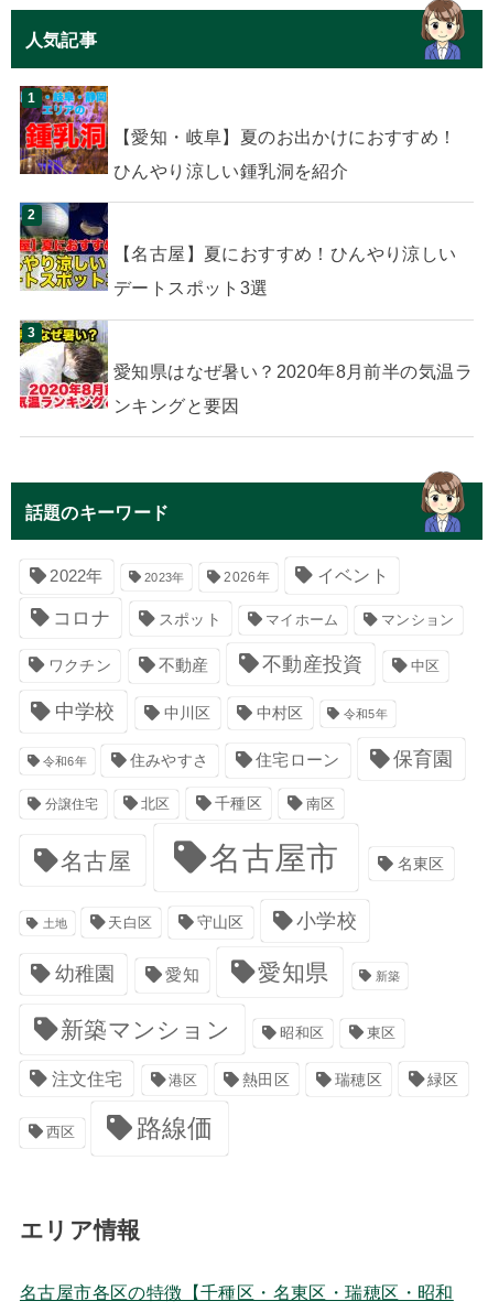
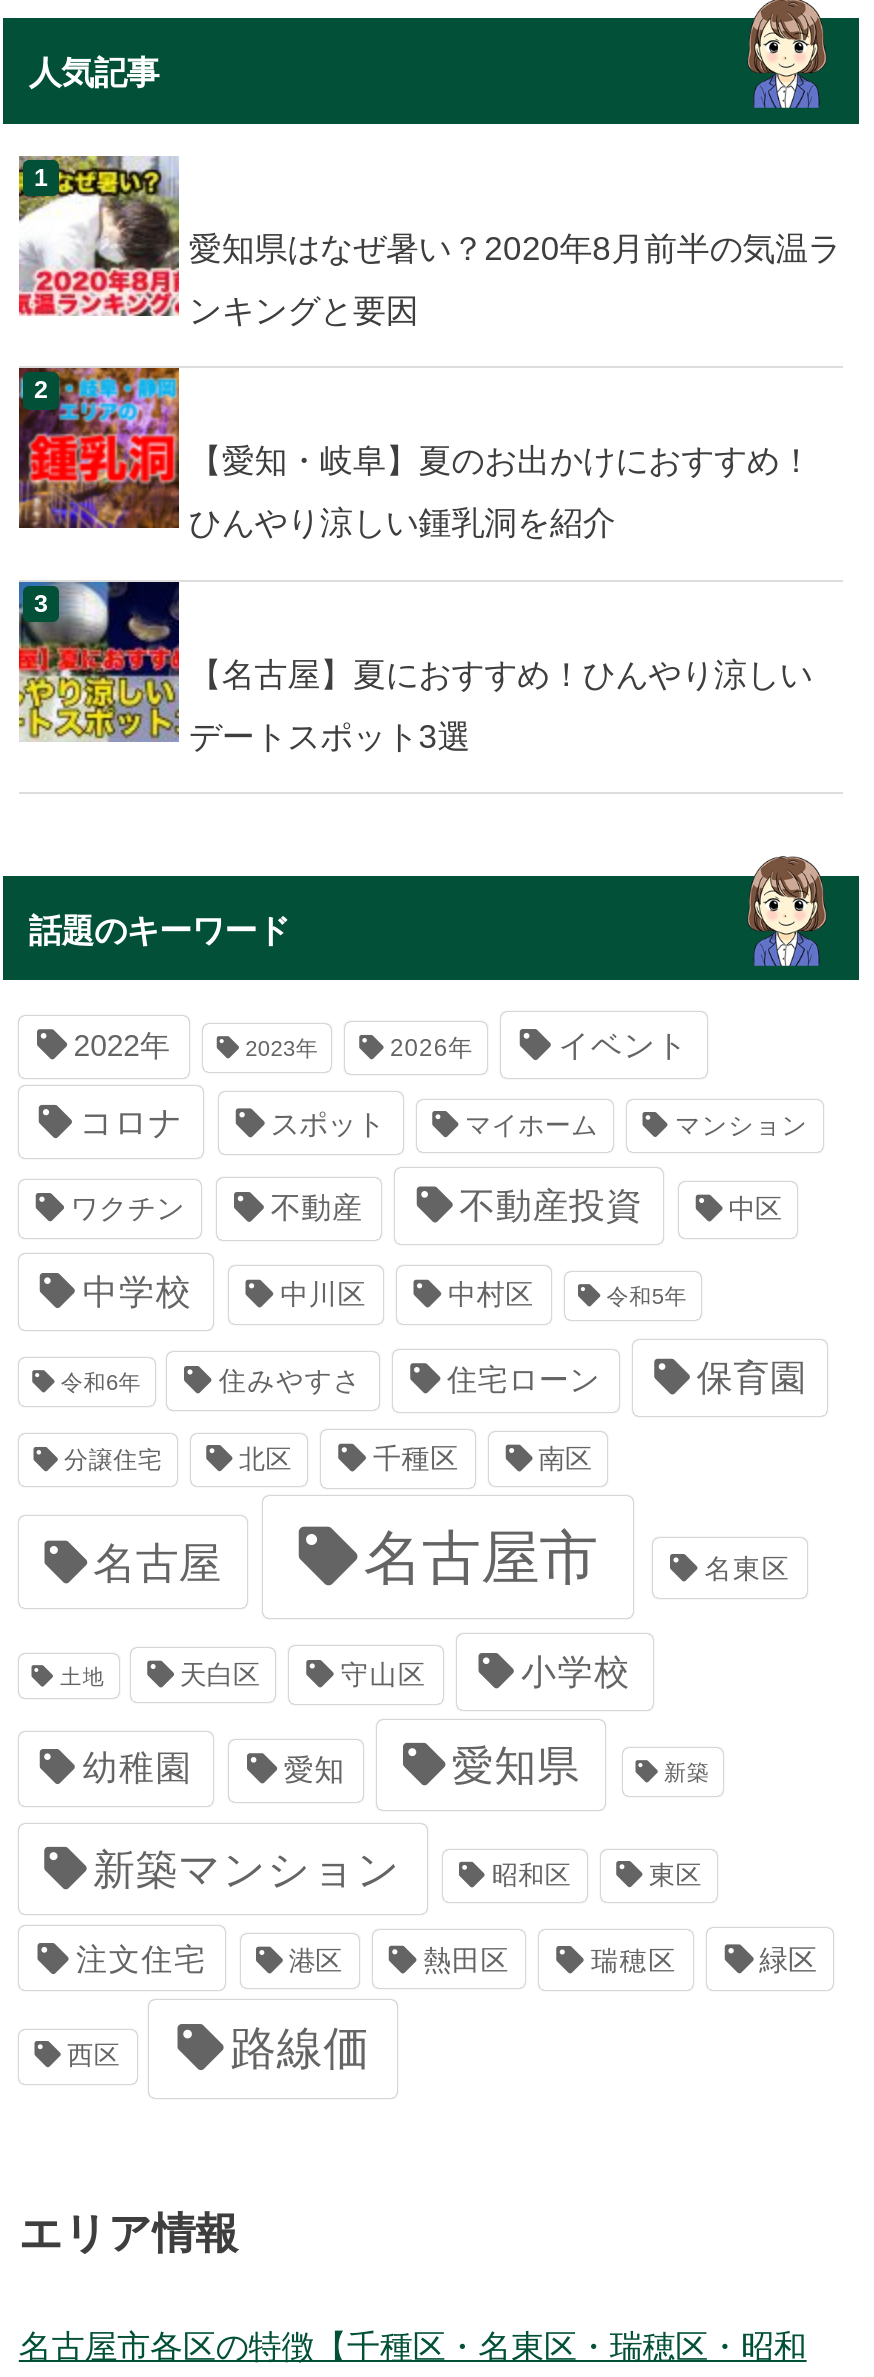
moved down: [image] | 【愛知・岐阜】夏のお出かけにおすすめ！ | ひんやり涼しい鍾乳洞を紹介 | 【名古屋】夏におすすめ！ひんやり涼しい | デートスポット3選

moved up: [image] | 愛知県はなぜ暑い？2020年8月前半の気温ラ | ンキングと要因
